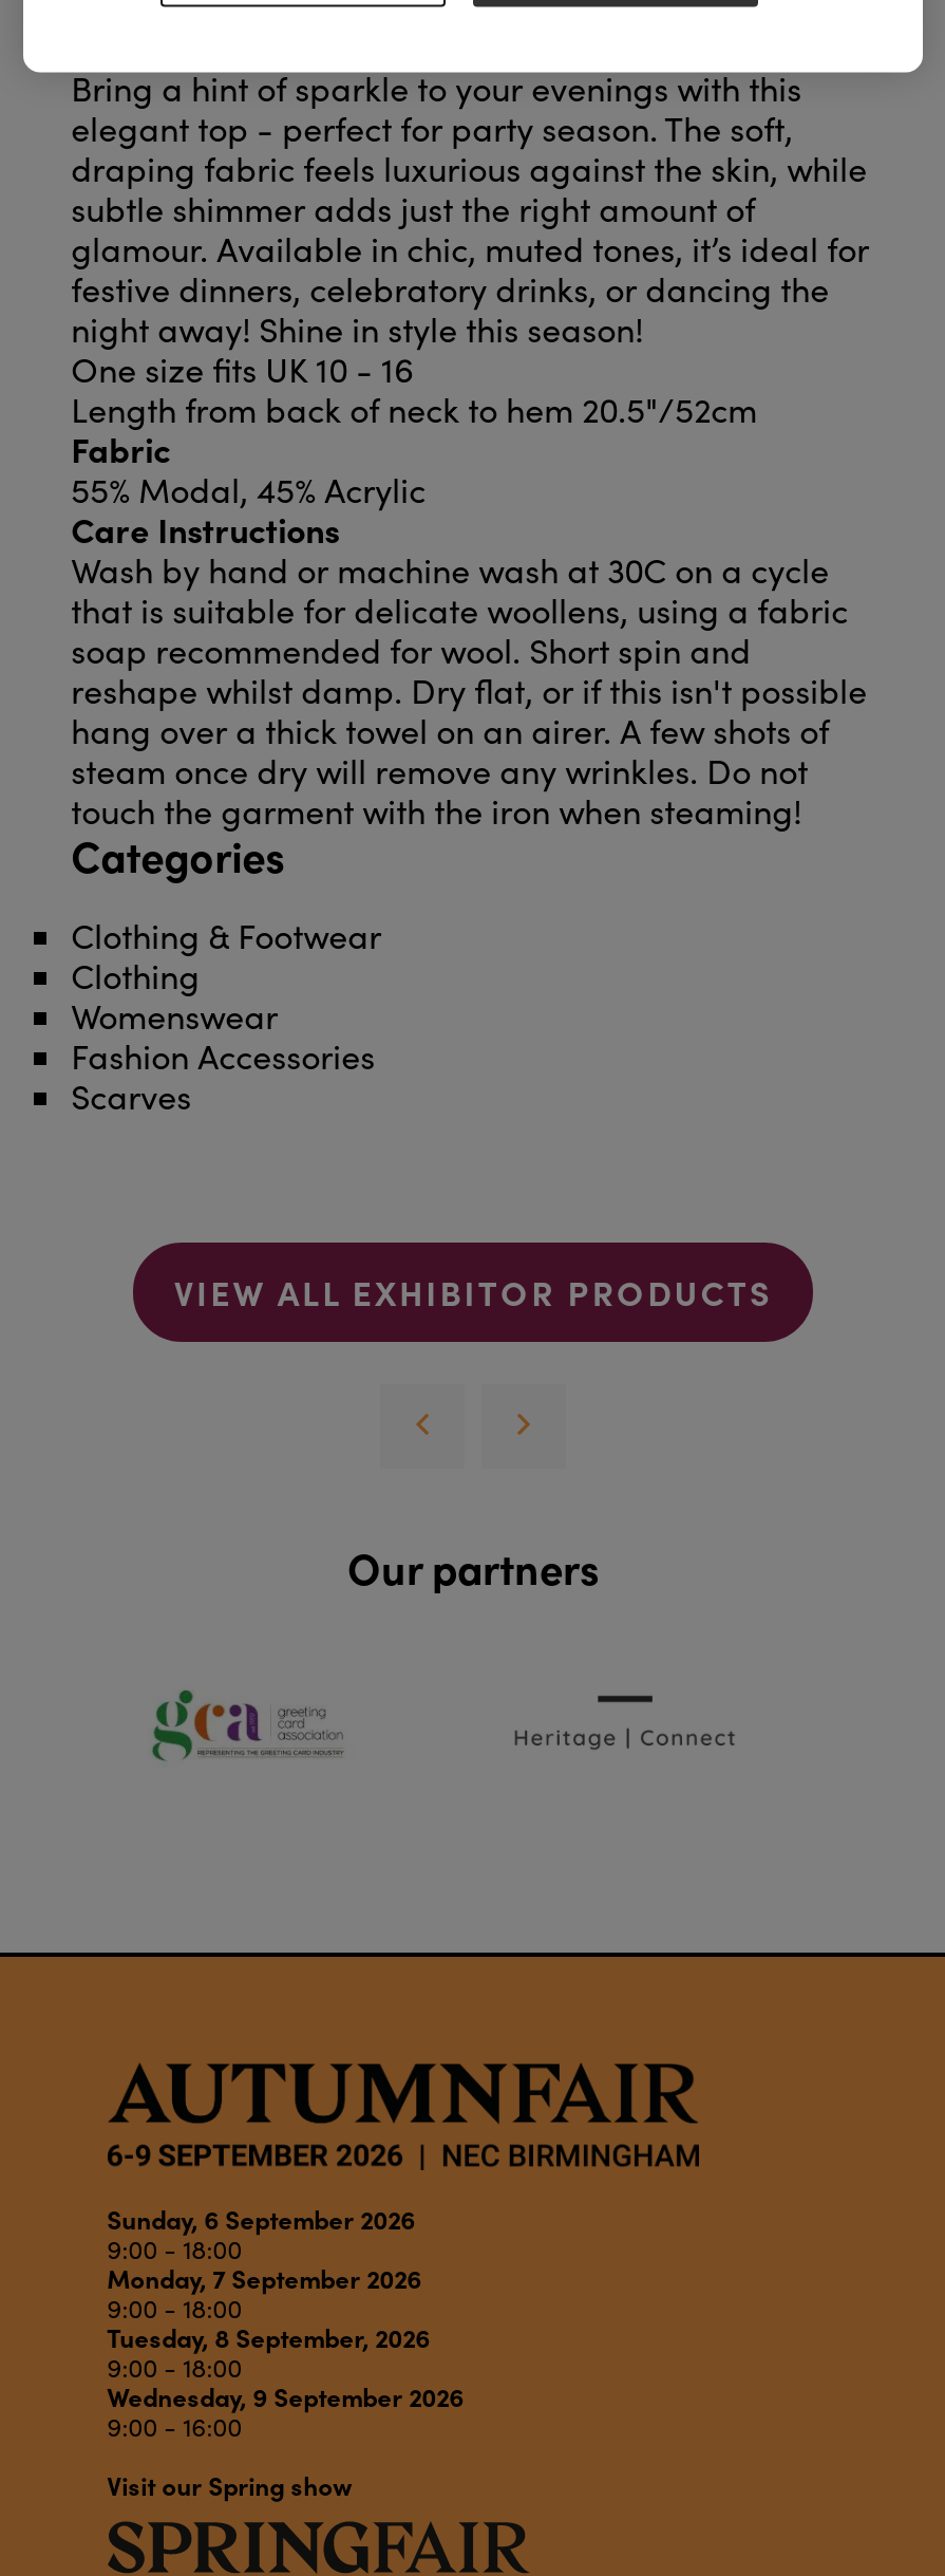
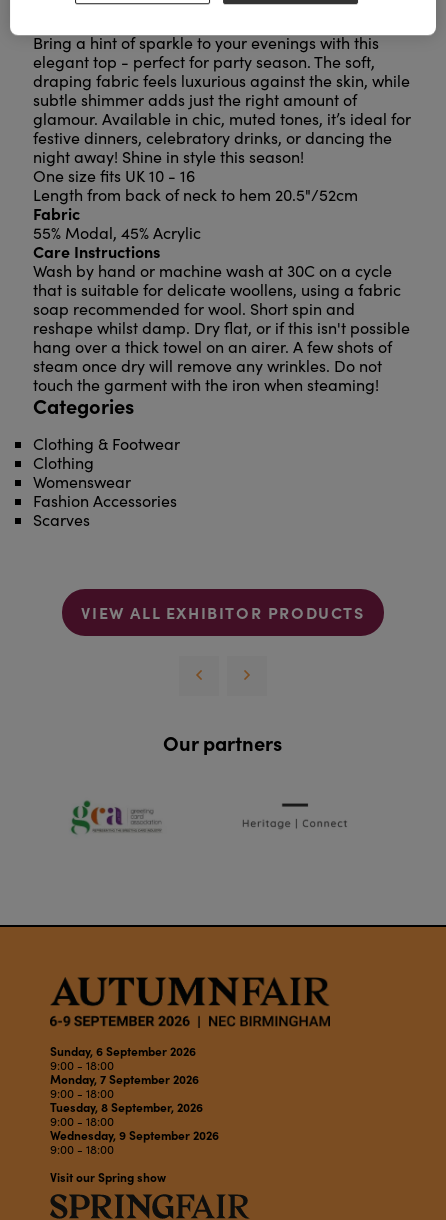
- 9:00 - 16:00
+ 9:00 - 18:00
